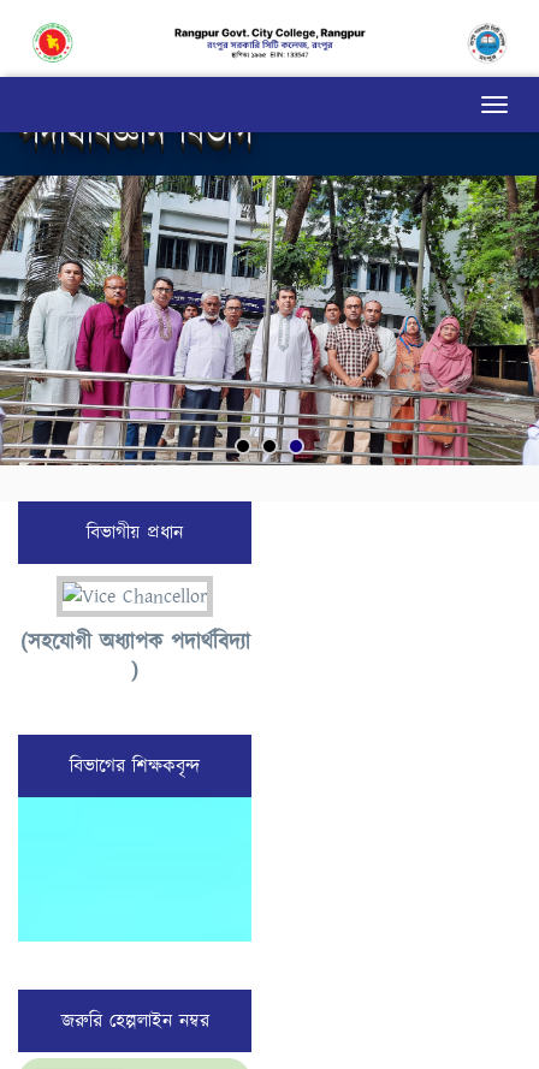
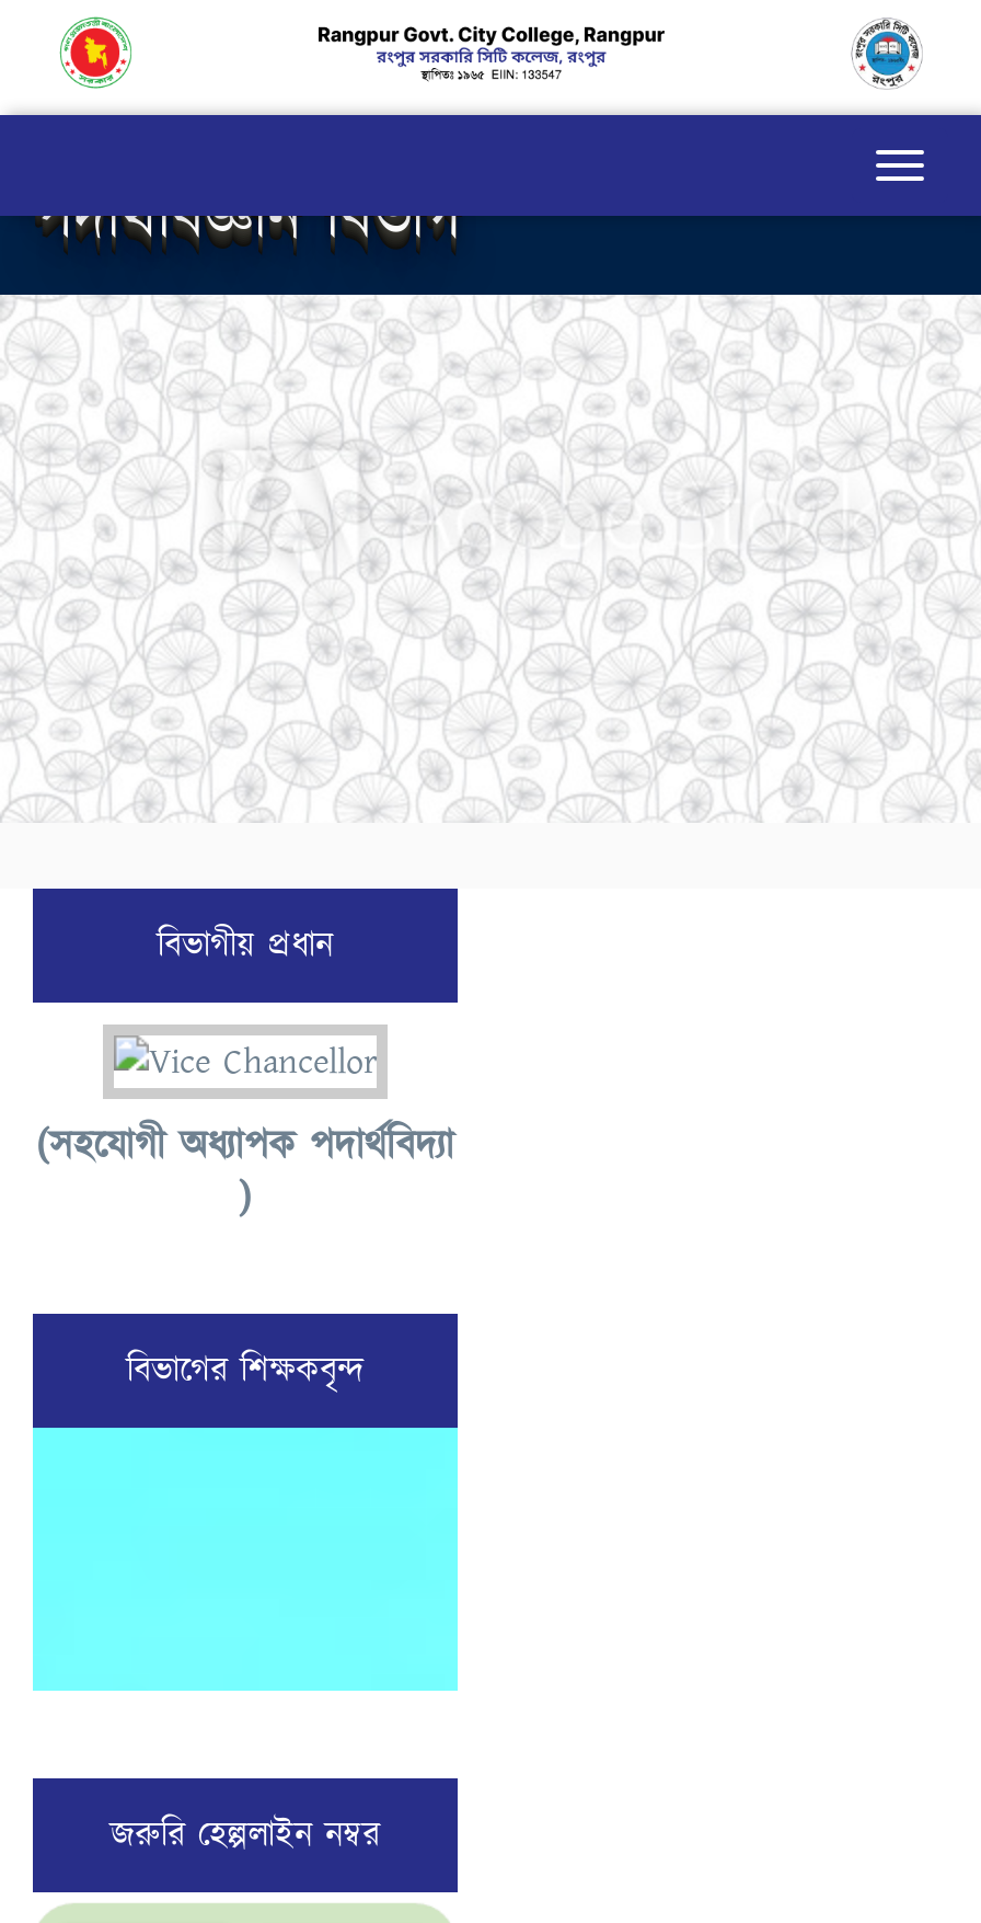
- [image]
